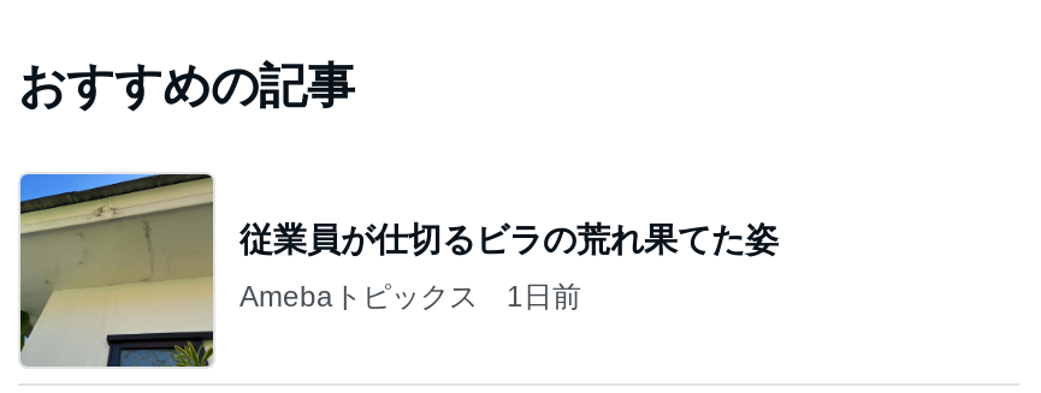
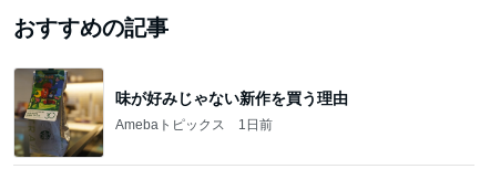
- [image]
- 従業員が仕切るビラの荒れ果てた姿
+ [image]
+ 味が好みじゃない新作を買う理由
